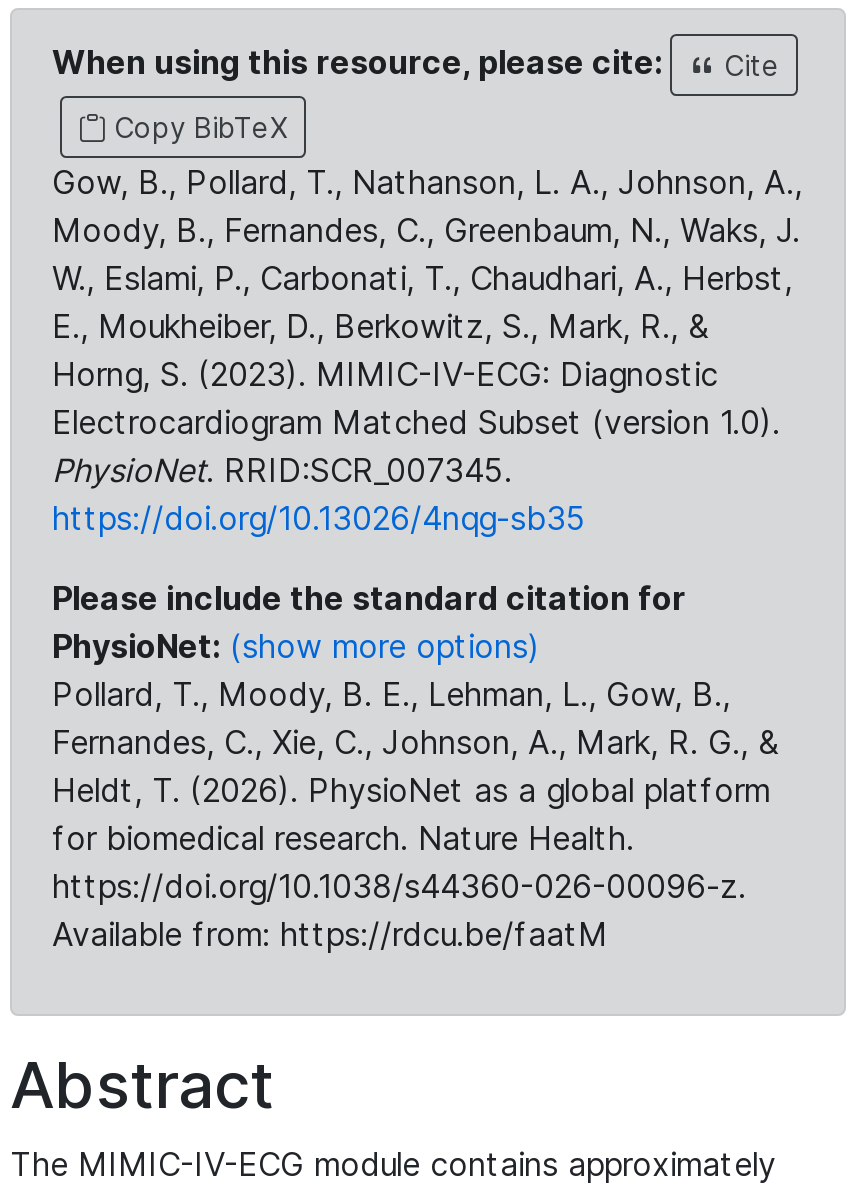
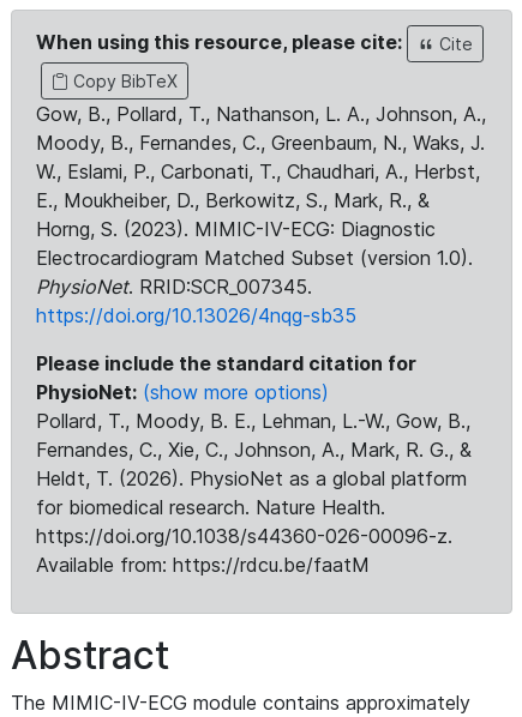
- Pollard, T., Moody, B. E., Lehman, L., Gow, B.,
+ Pollard, T., Moody, B. E., Lehman, L.-W., Gow, B.,
